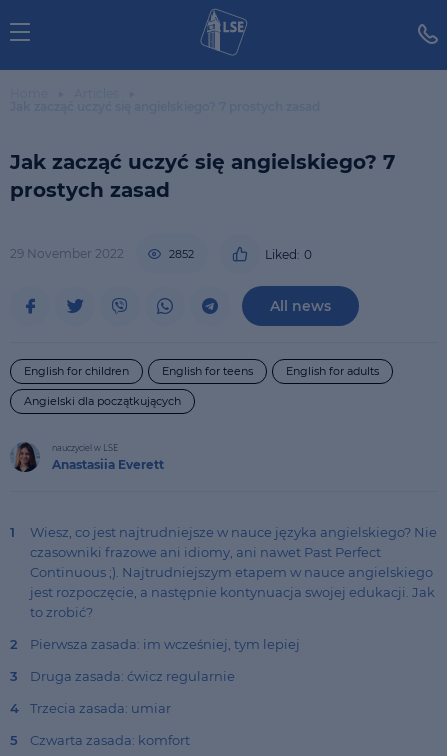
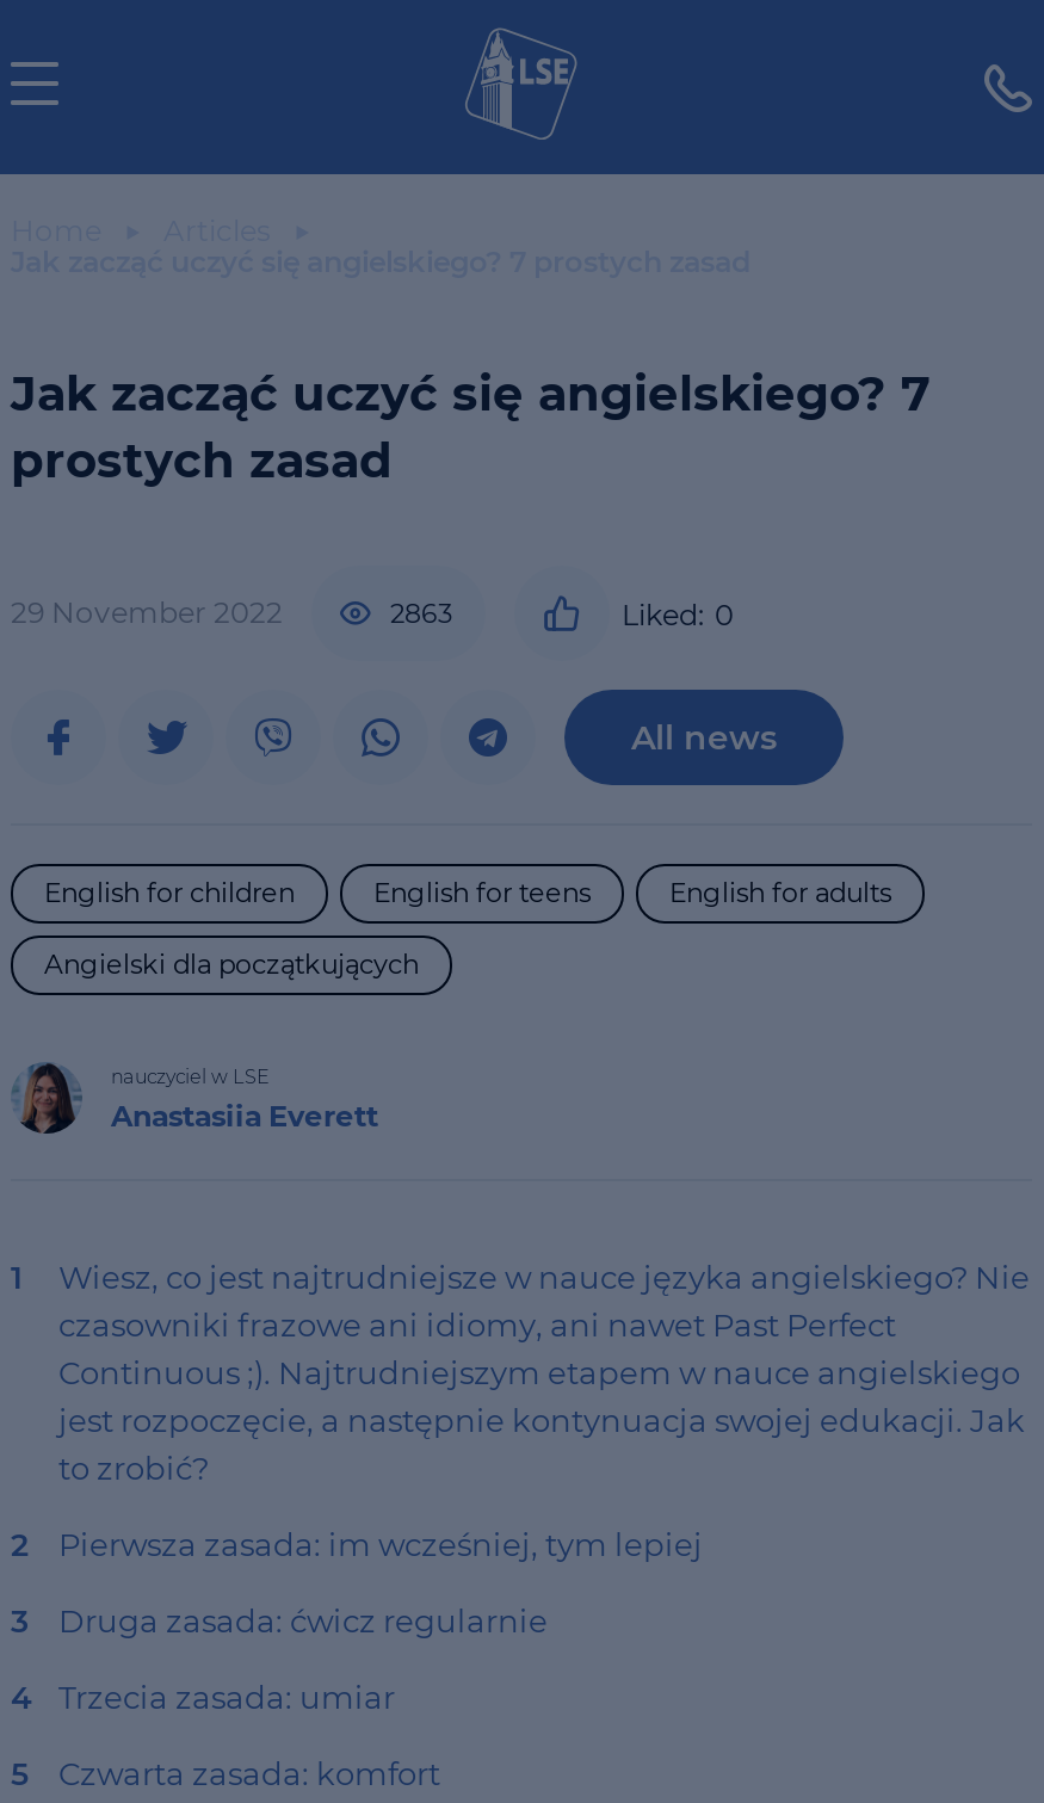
- 2852
+ 2863
